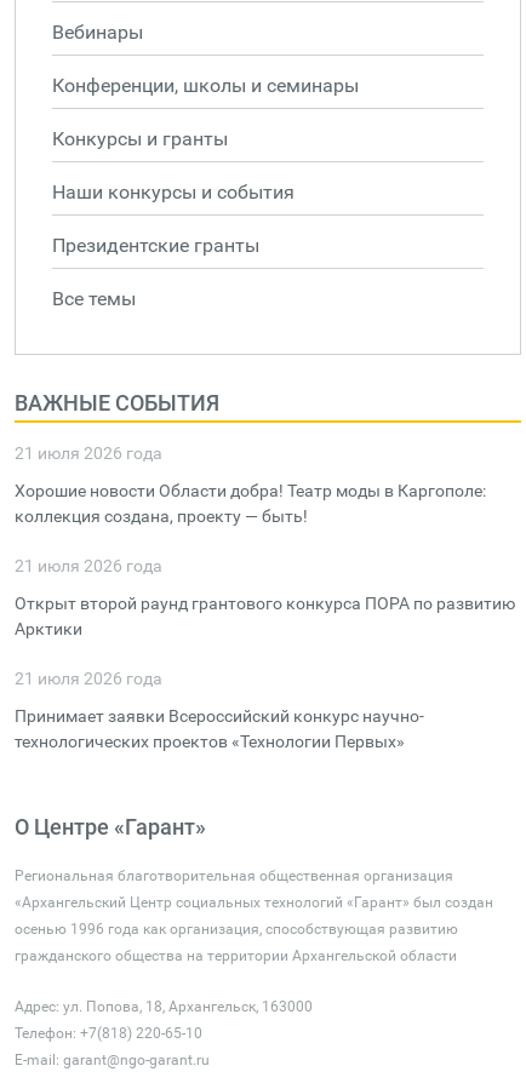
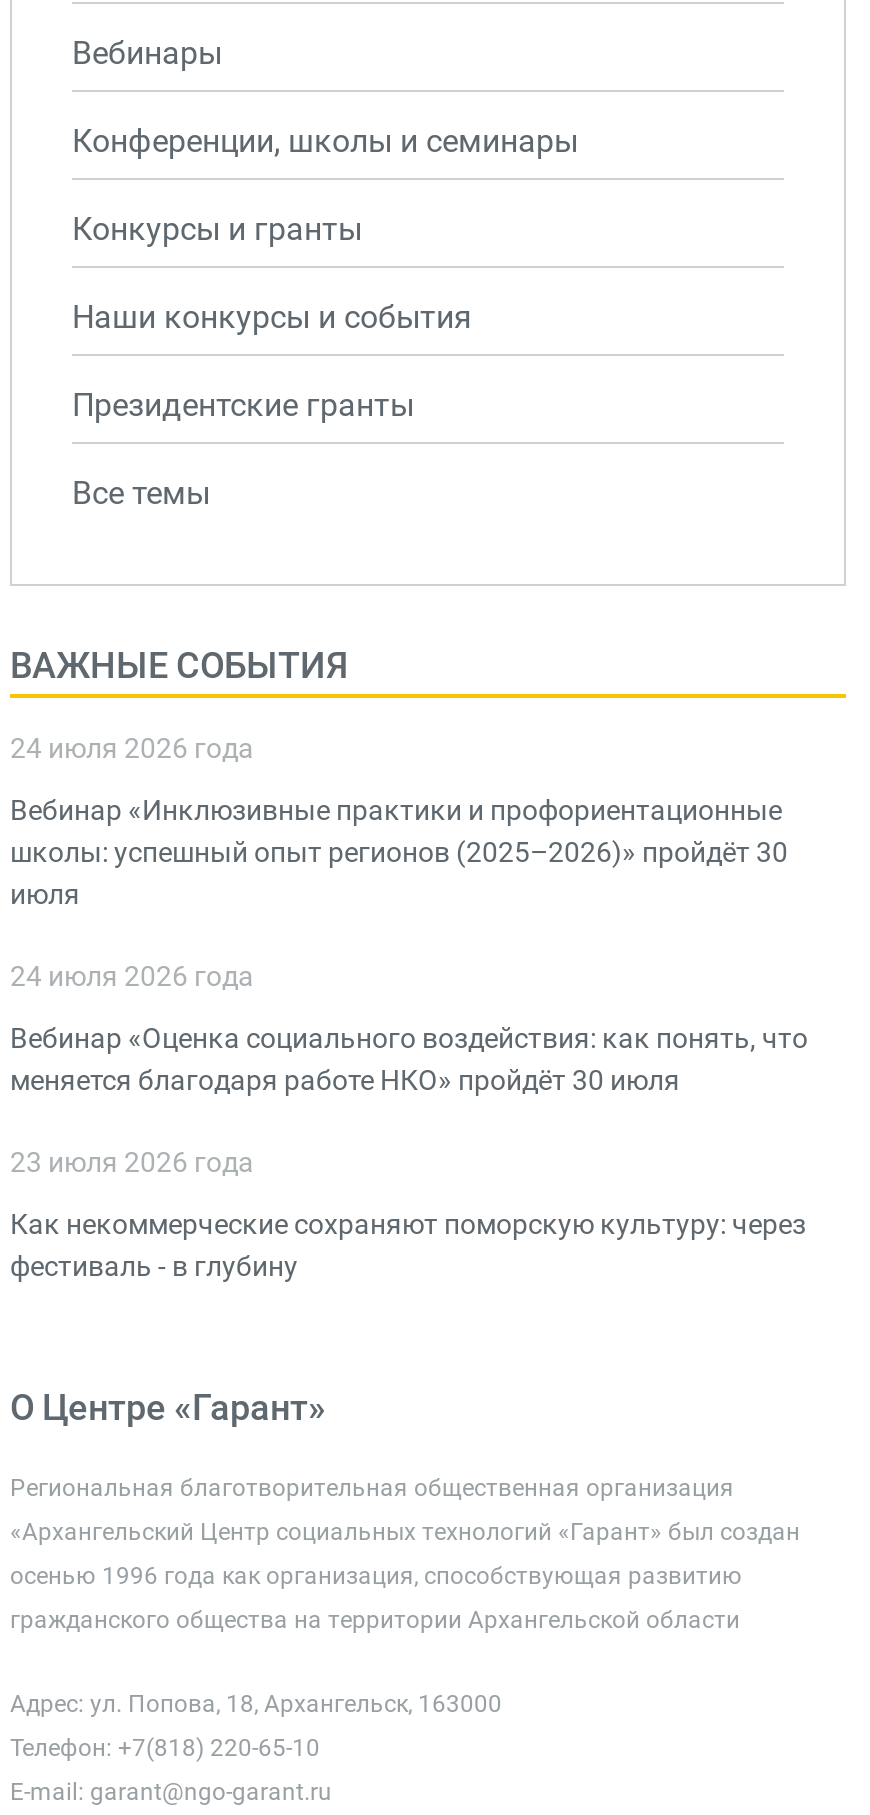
- 21 июля 2026 года
+ 24 июля 2026 года

- Хорошие новости Области добра! Театр моды в Каргополе:
- коллекция создана, проекту — быть!
+ Вебинар «Инклюзивные практики и профориентационные
+ школы: успешный опыт регионов (2025–2026)» пройдёт 30
+ июля

- 21 июля 2026 года
+ 24 июля 2026 года

- Открыт второй раунд грантового конкурса ПОРА по развитию
- Арктики
+ Вебинар «Оценка социального воздействия: как понять, что
+ меняется благодаря работе НКО» пройдёт 30 июля

- 21 июля 2026 года
+ 23 июля 2026 года

- Принимает заявки Всероссийский конкурс научно-
- технологических проектов «Технологии Первых»
+ Как некоммерческие сохраняют поморскую культуру: через
+ фестиваль - в глубину
